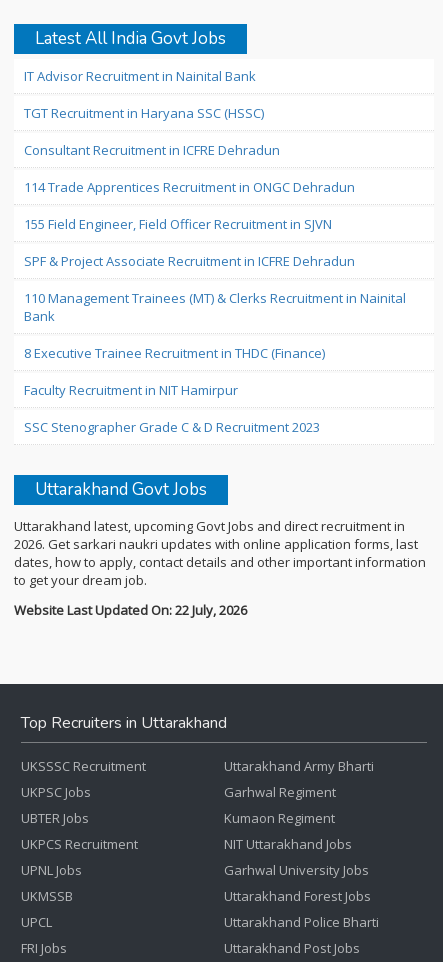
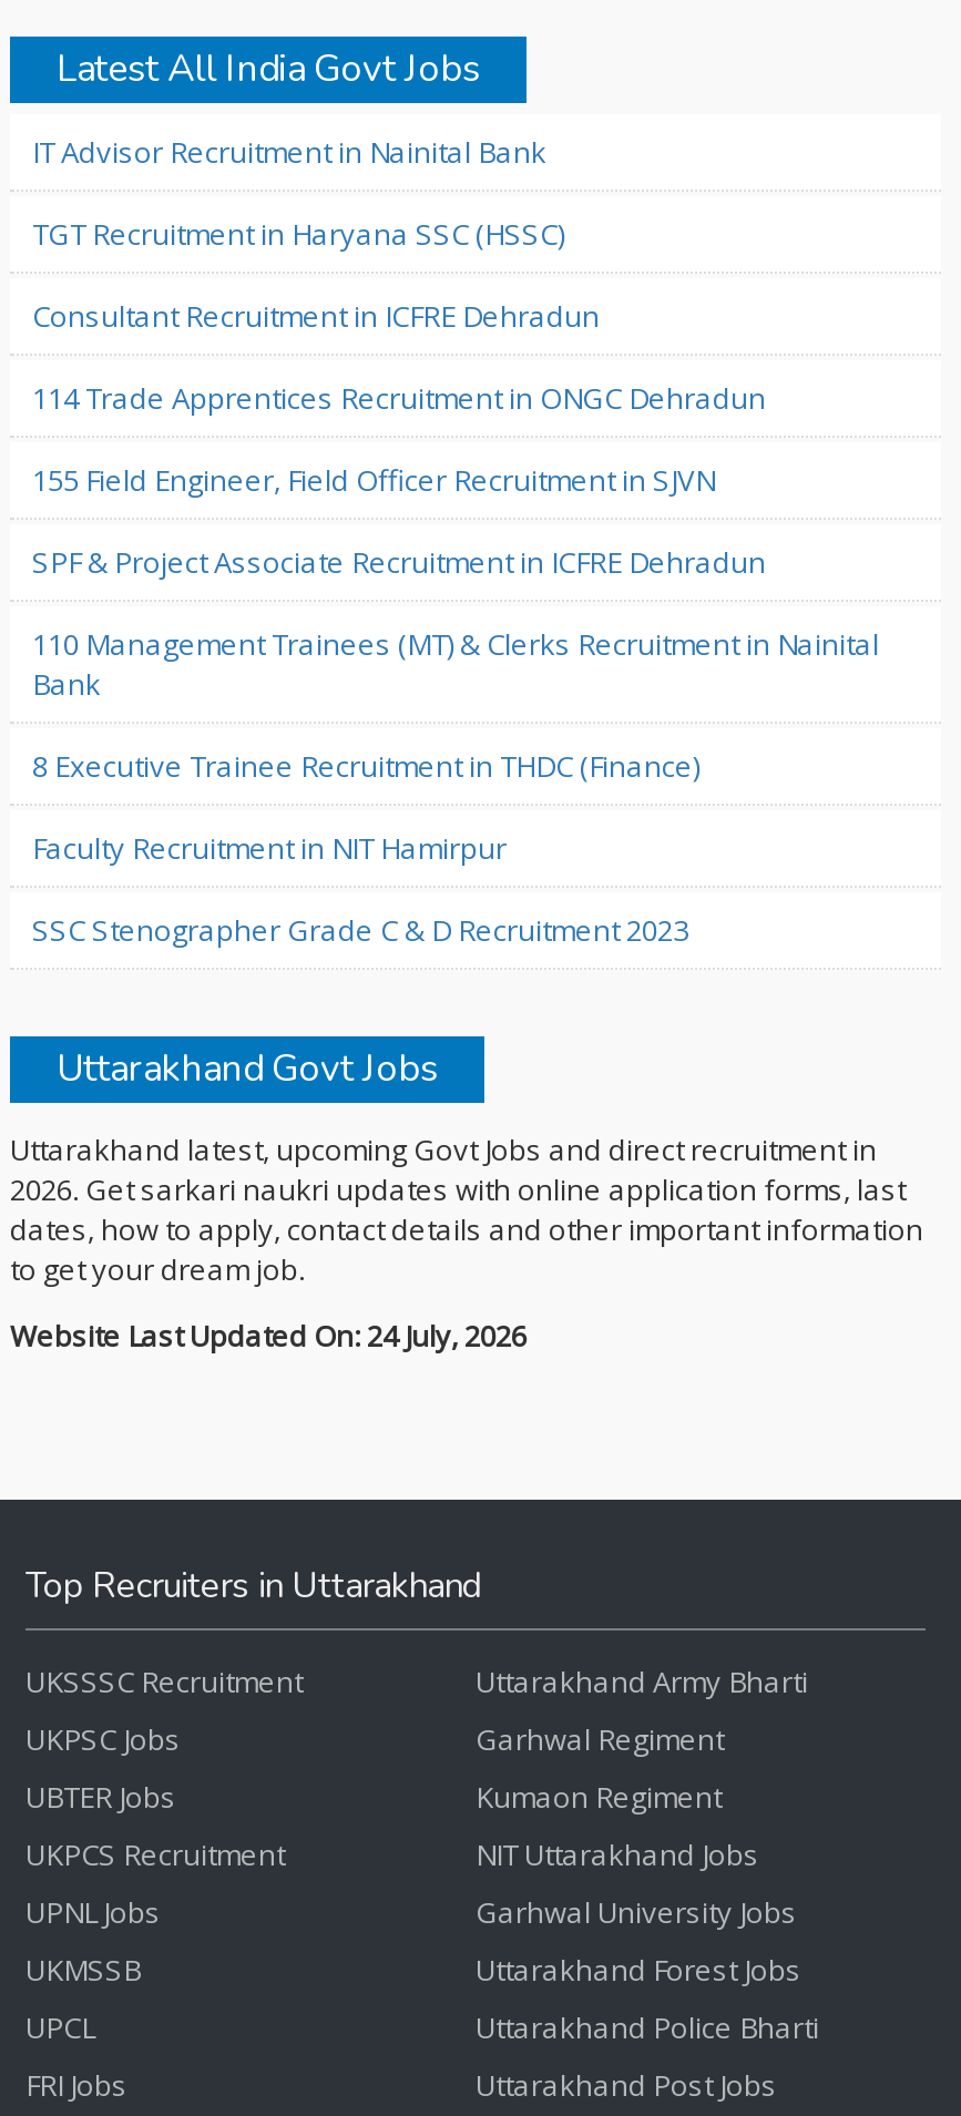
- Website Last Updated On: 22 July, 2026
+ Website Last Updated On: 24 July, 2026
